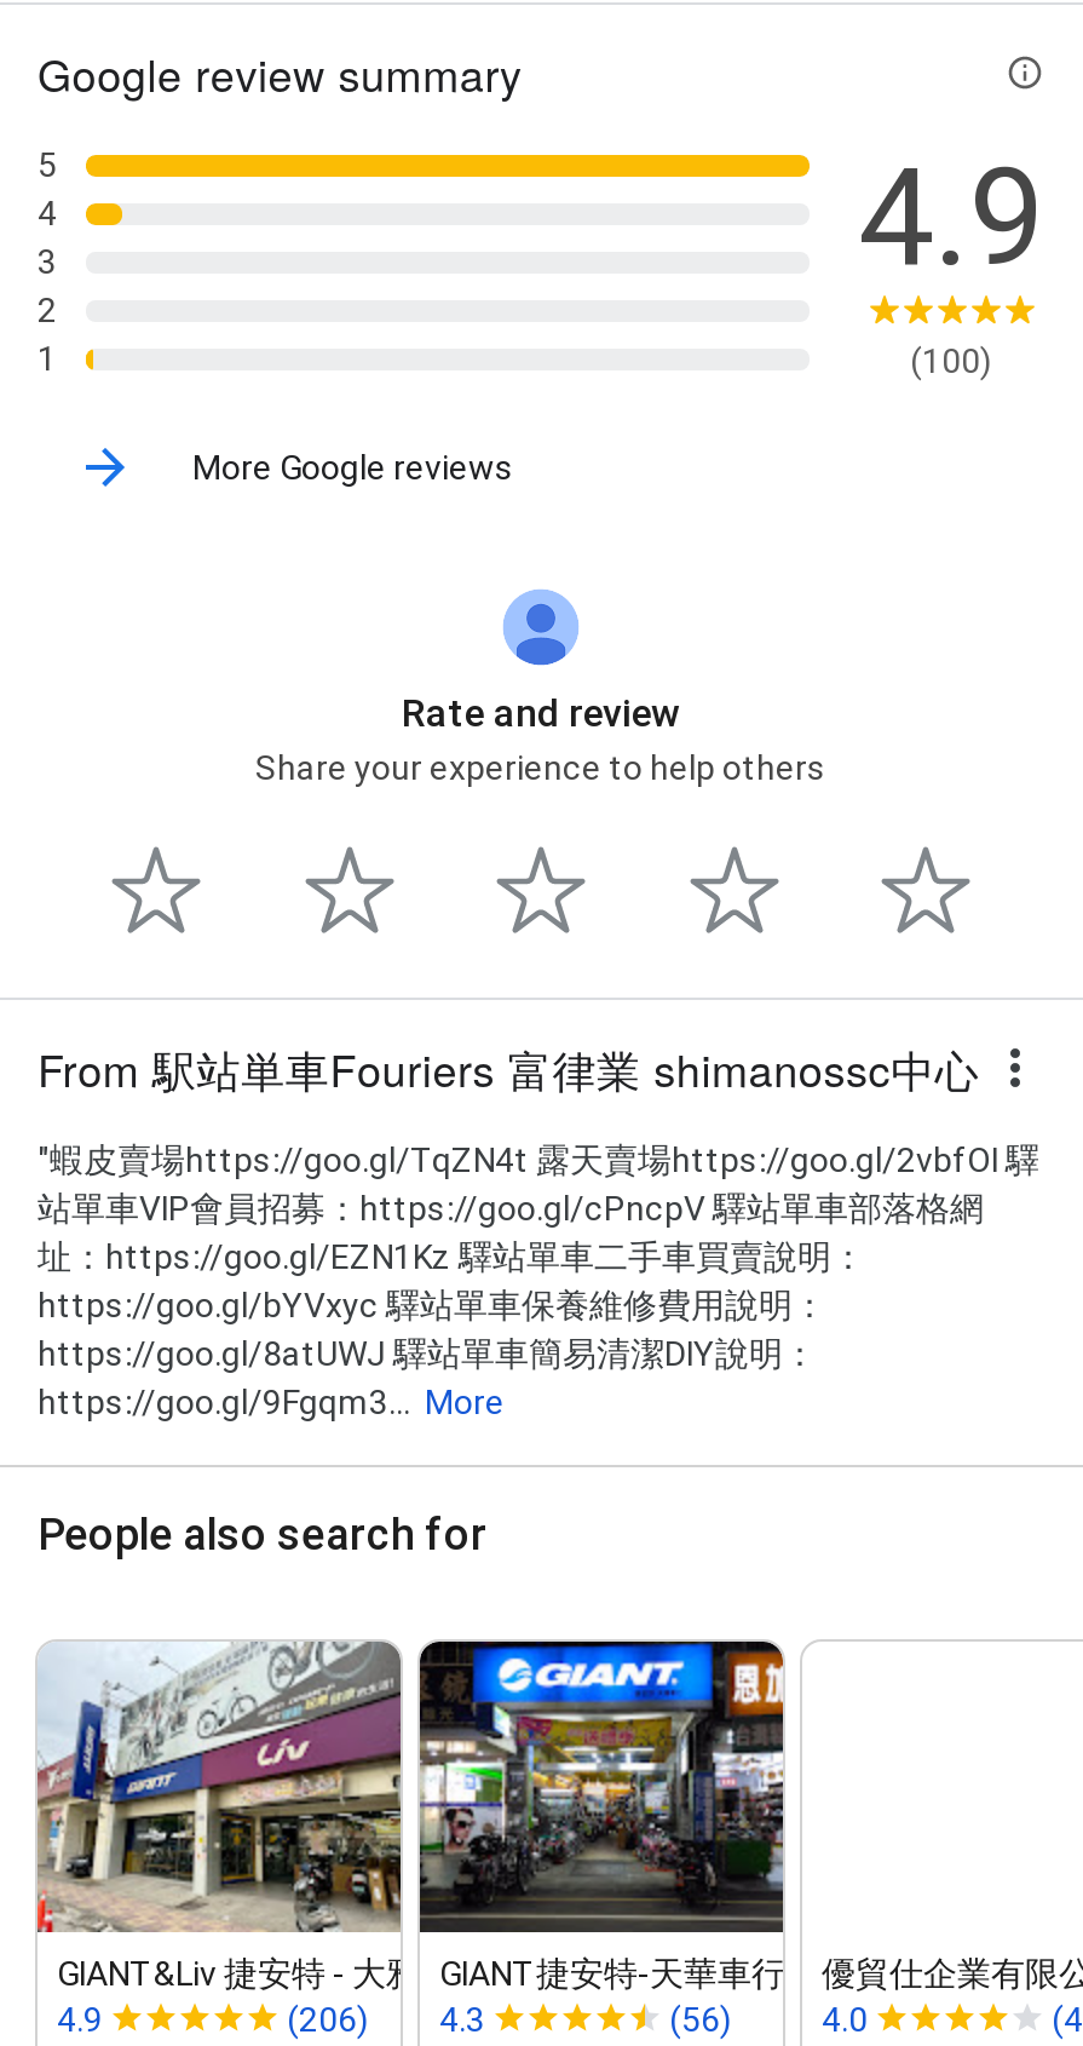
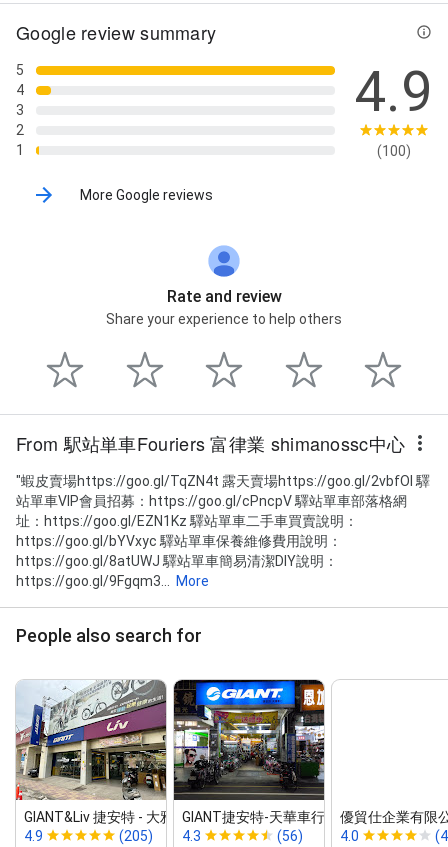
- (206) 4.3
+ (205) 4.3
